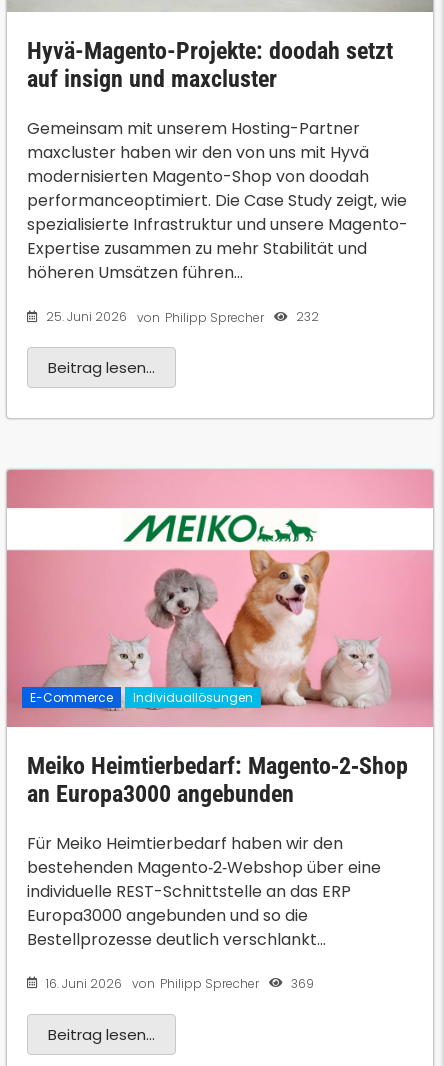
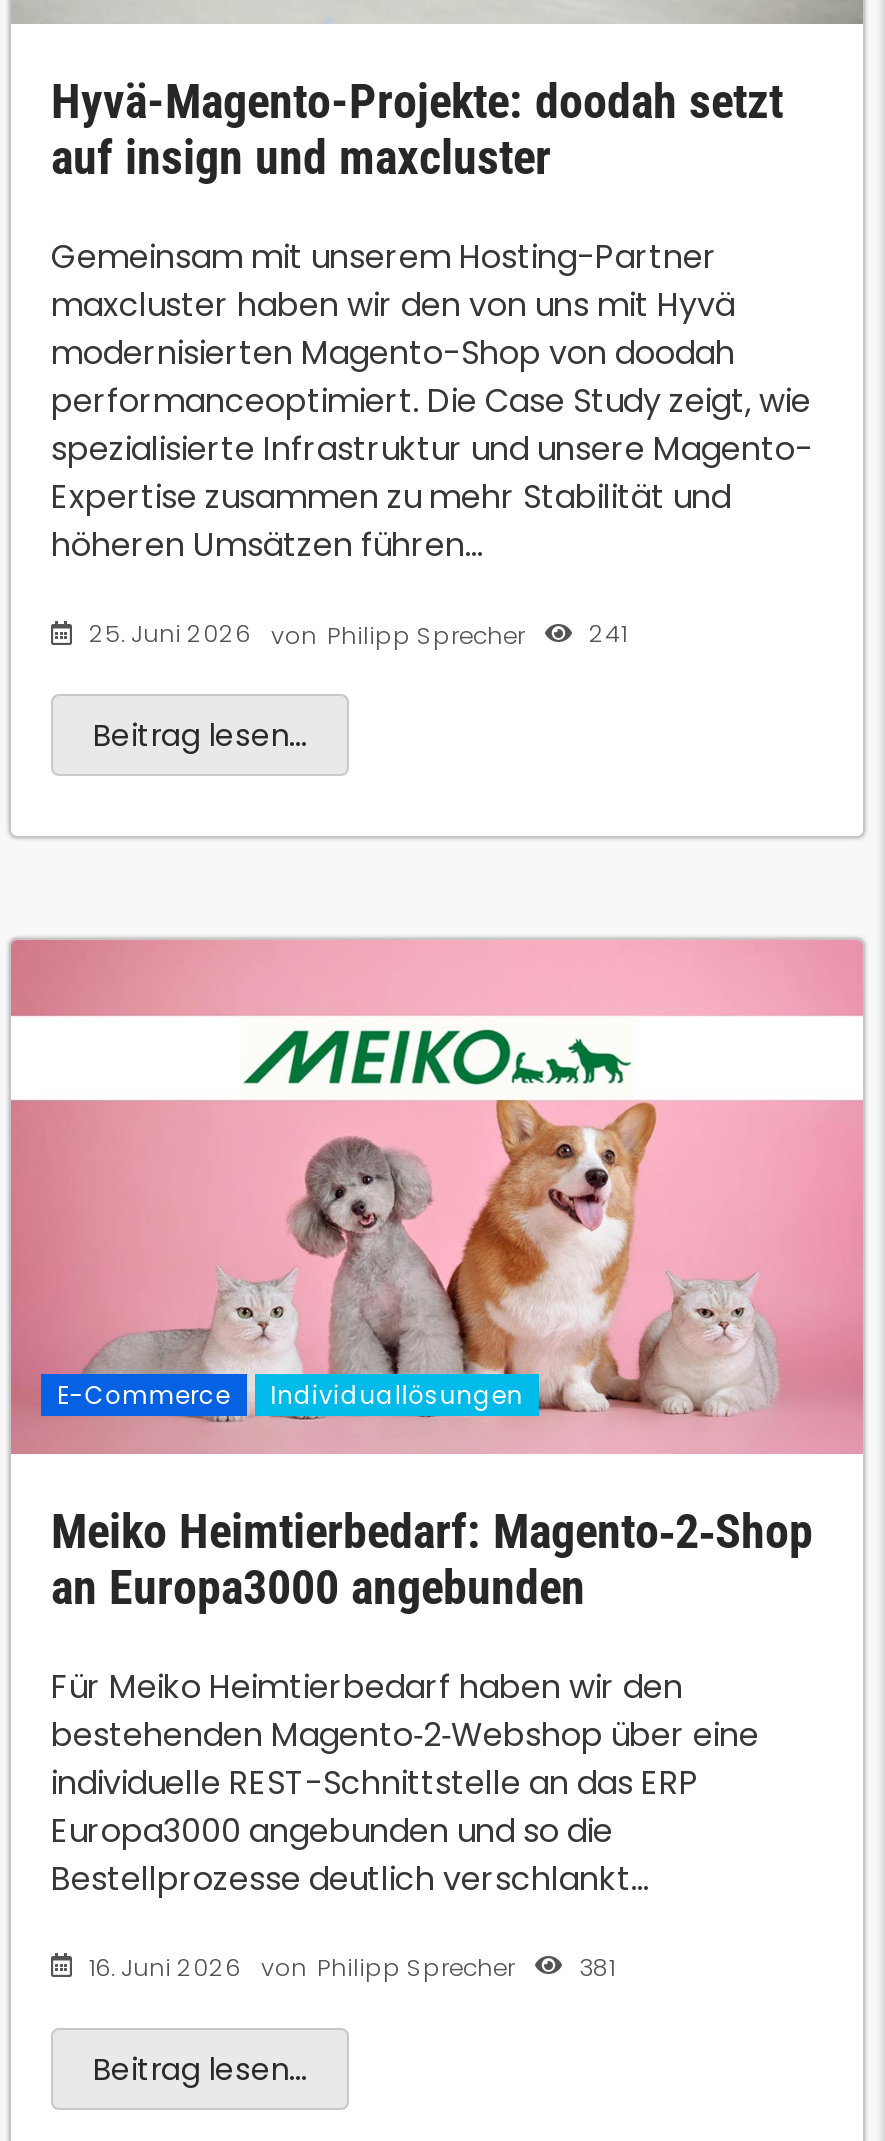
- 25. Juni 2026 von Philipp Sprecher 232
+ 25. Juni 2026 von Philipp Sprecher 241

- 16. Juni 2026 von Philipp Sprecher 369
+ 16. Juni 2026 von Philipp Sprecher 381
